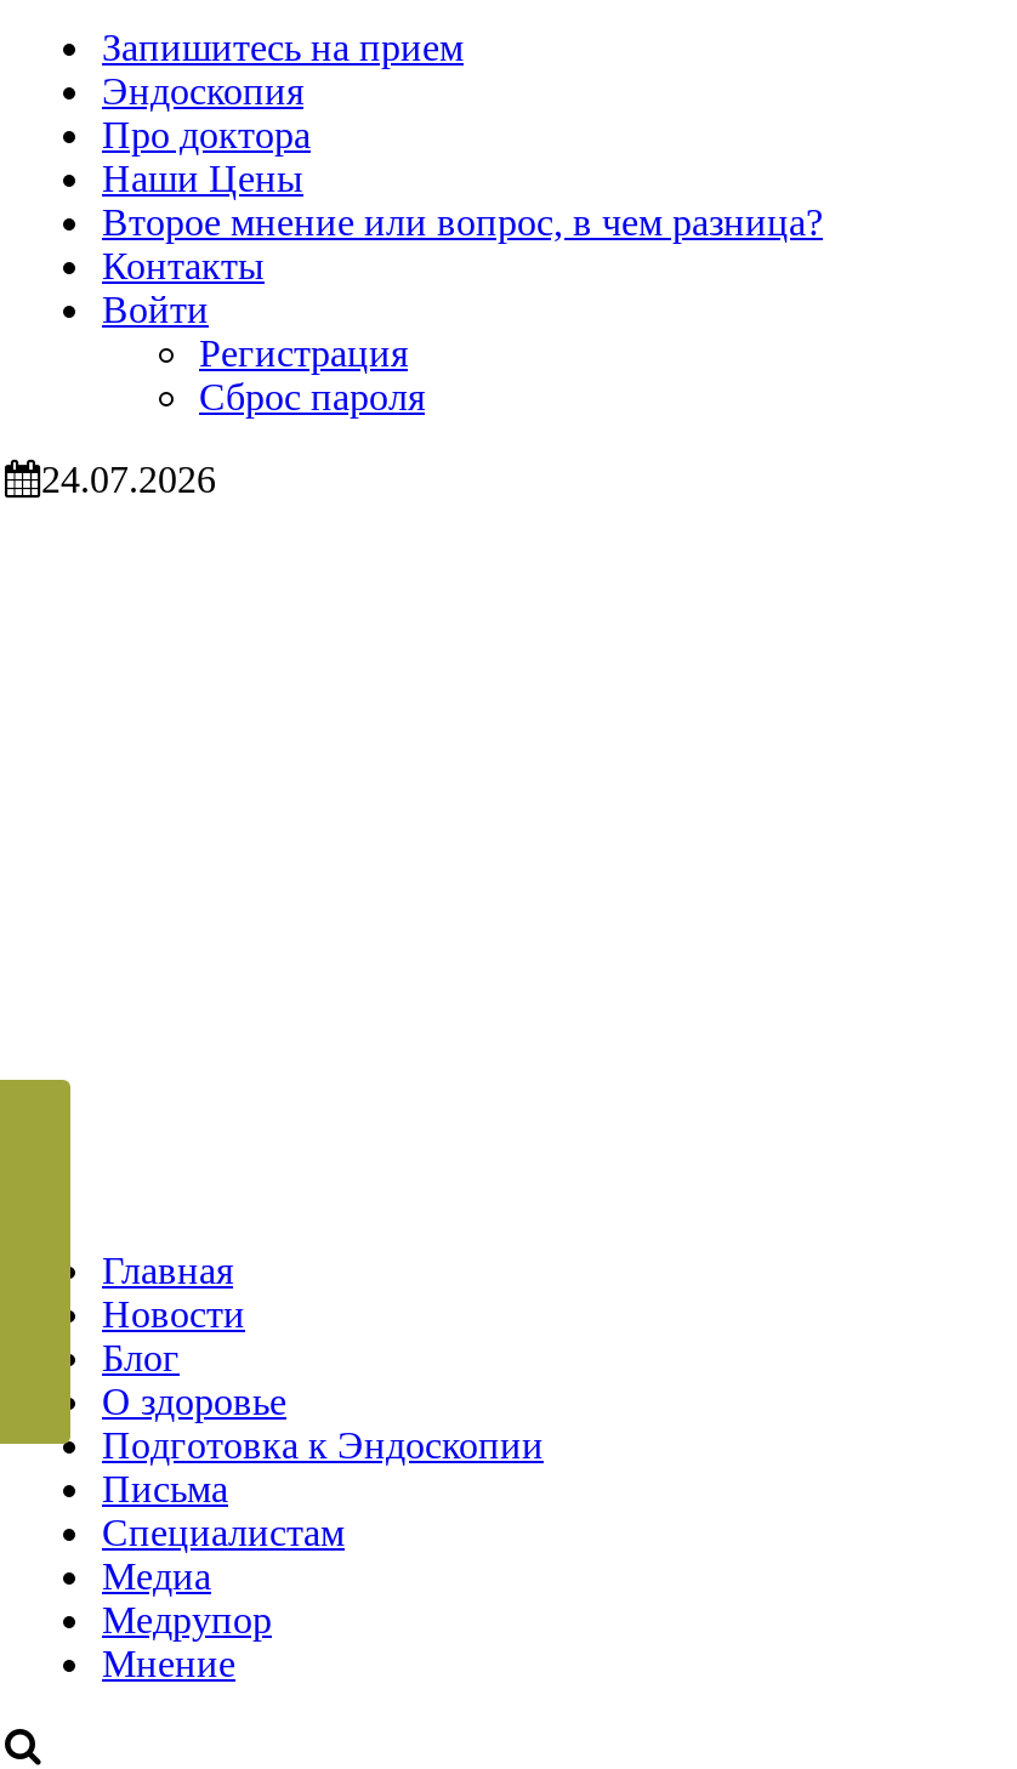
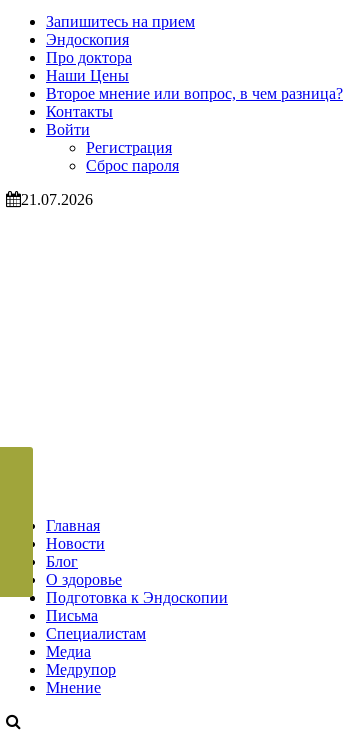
- 24.07.2026
+ 21.07.2026
